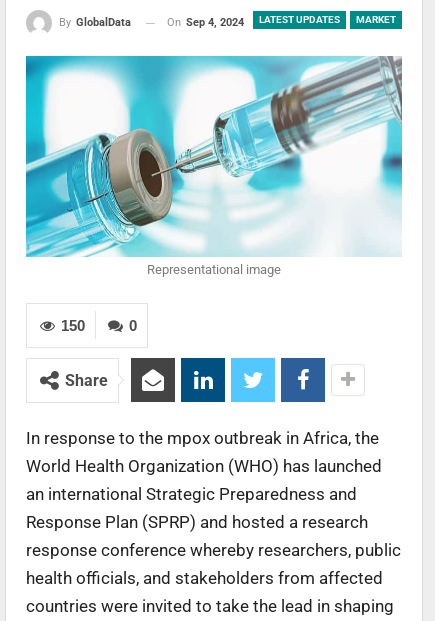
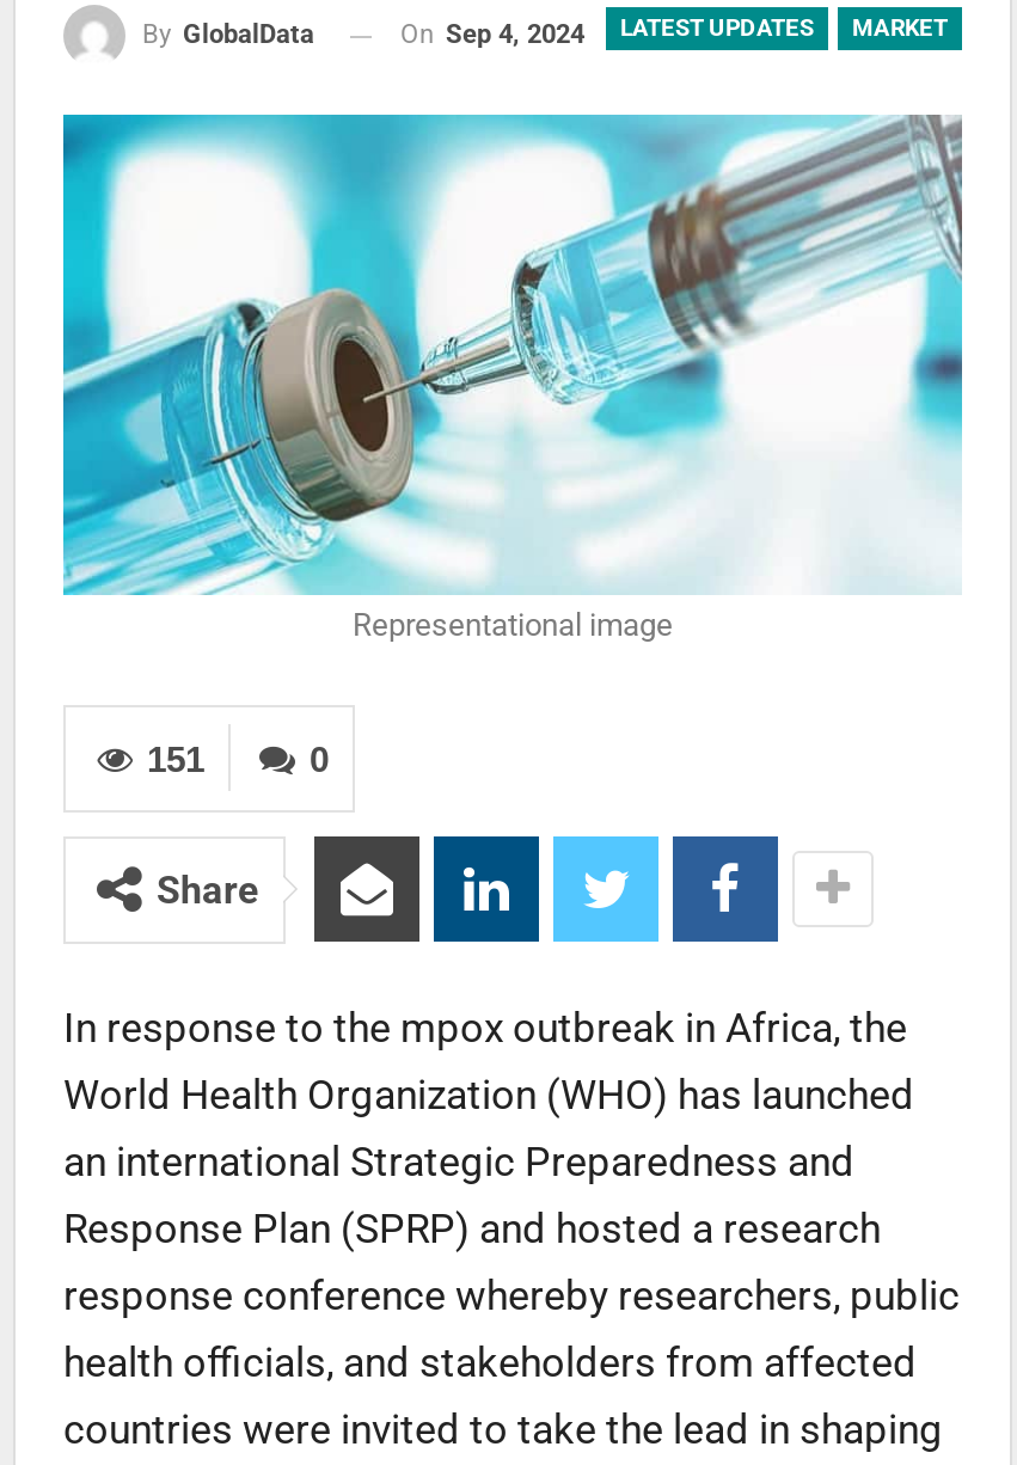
- 150
+ 151
